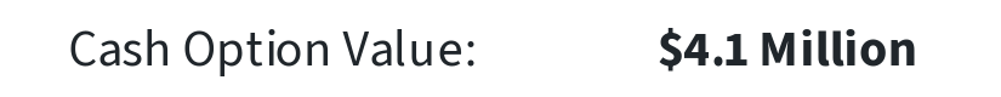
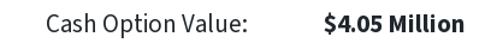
- $4.1 Million
+ $4.05 Million
